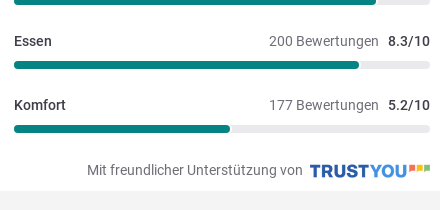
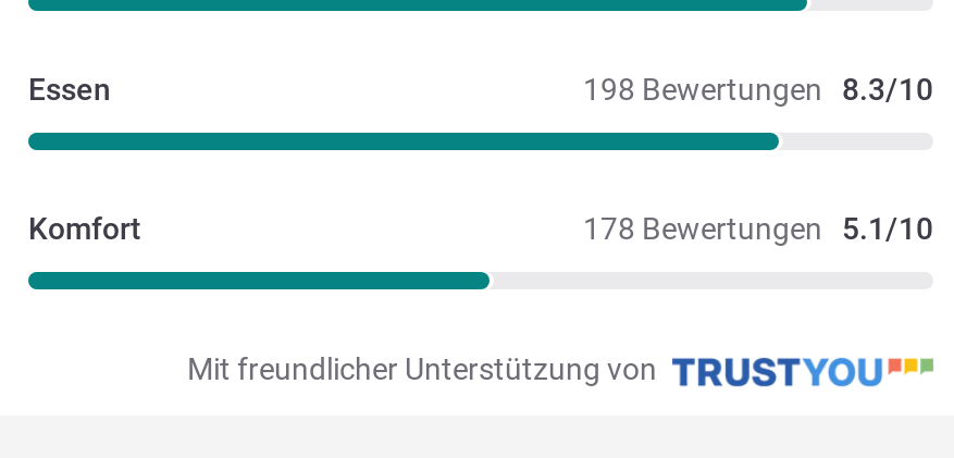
- 200 Bewertungen 8.3/10
+ 198 Bewertungen 8.3/10

- 177 Bewertungen 5.2/10
+ 178 Bewertungen 5.1/10
